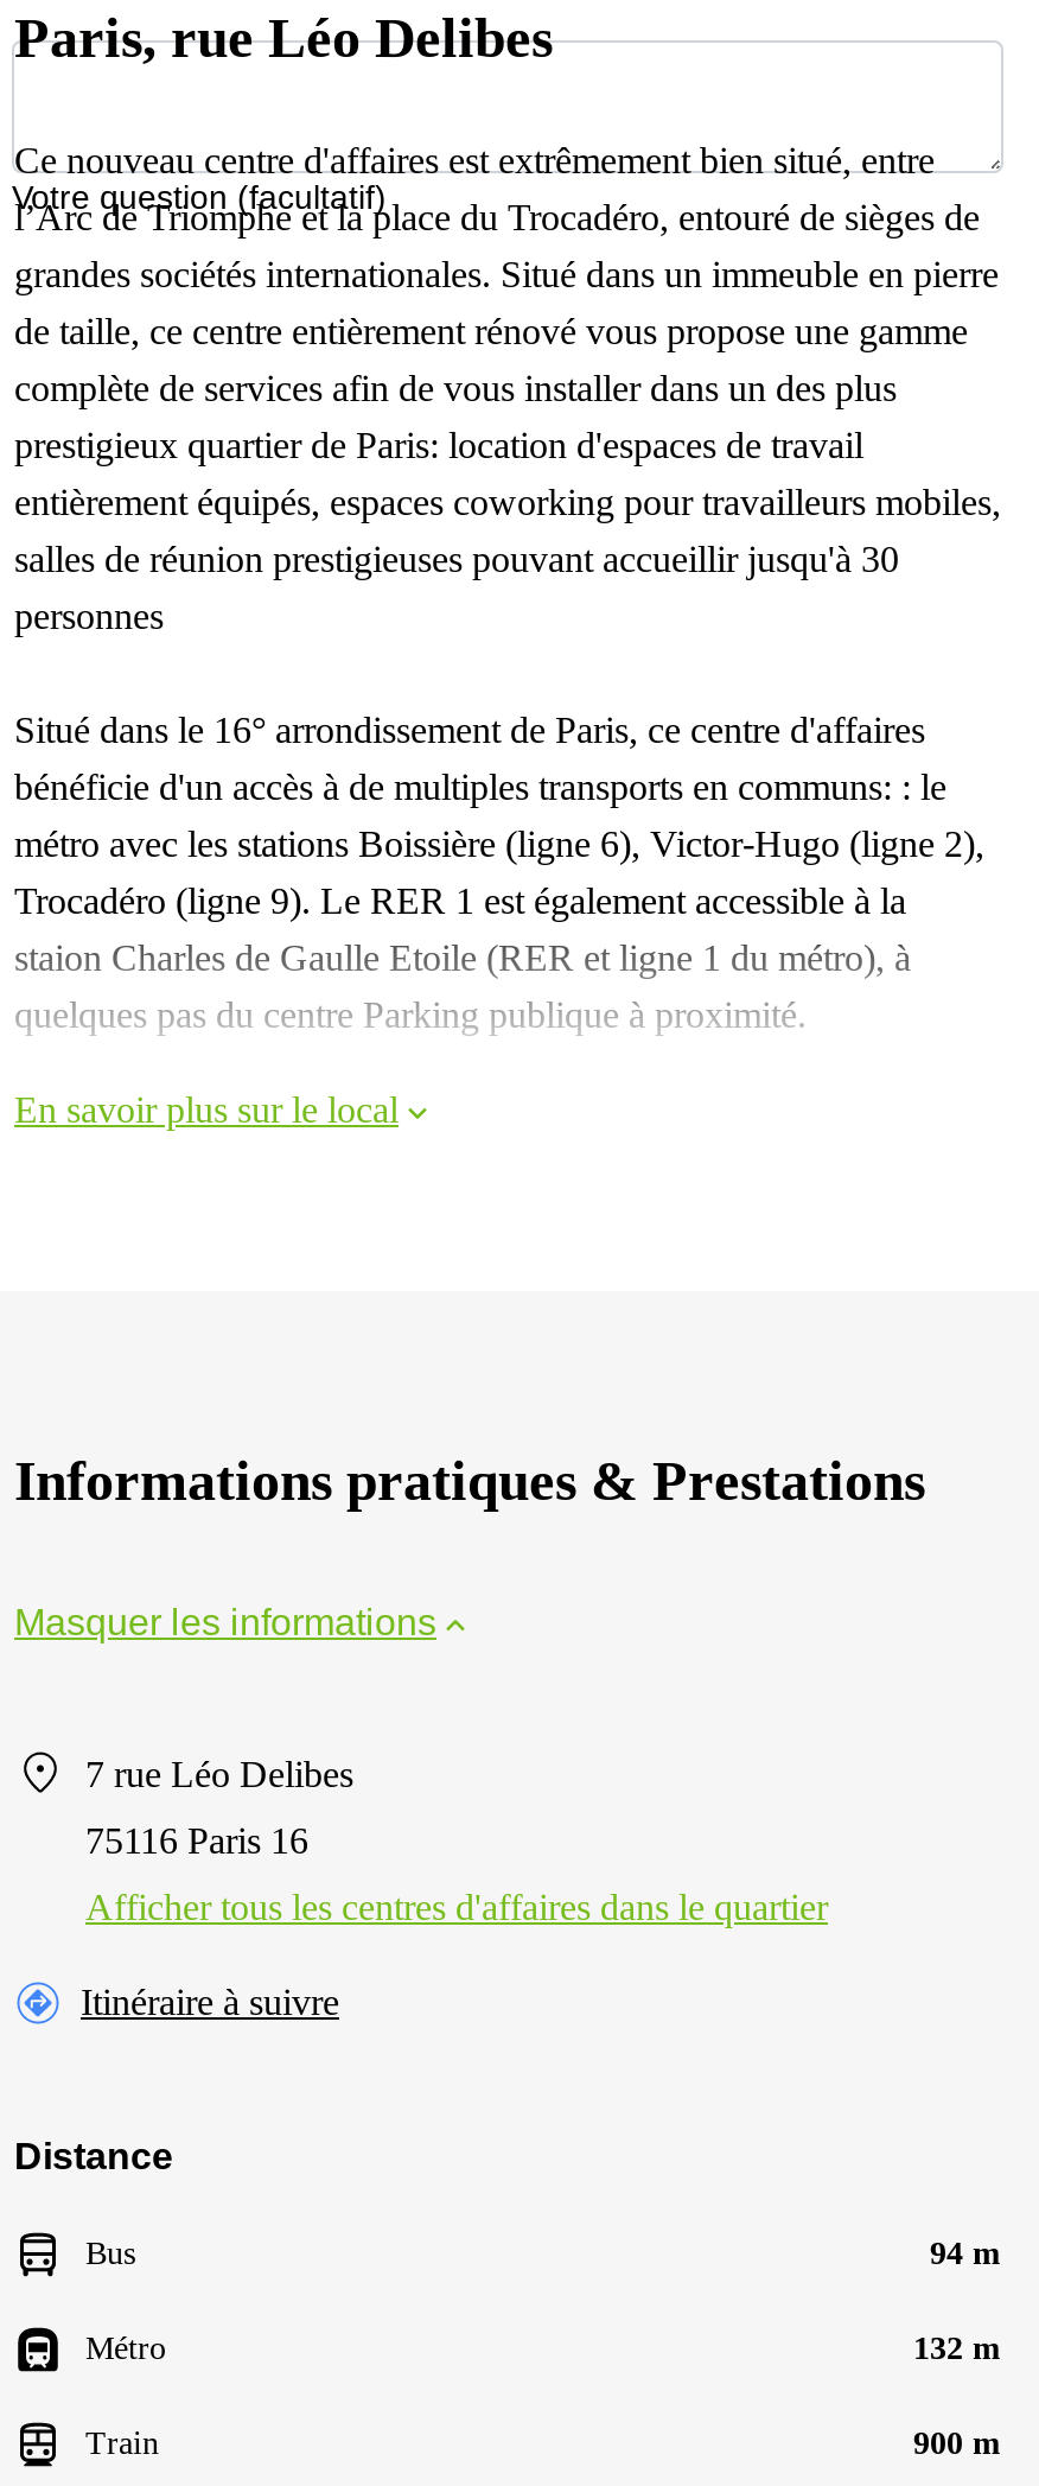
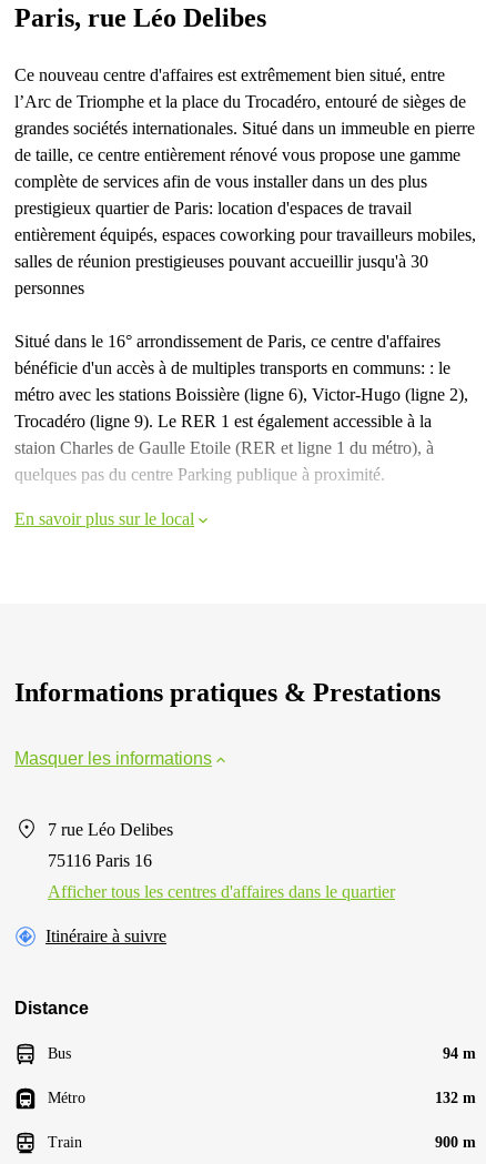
- Votre question (facultatif)
